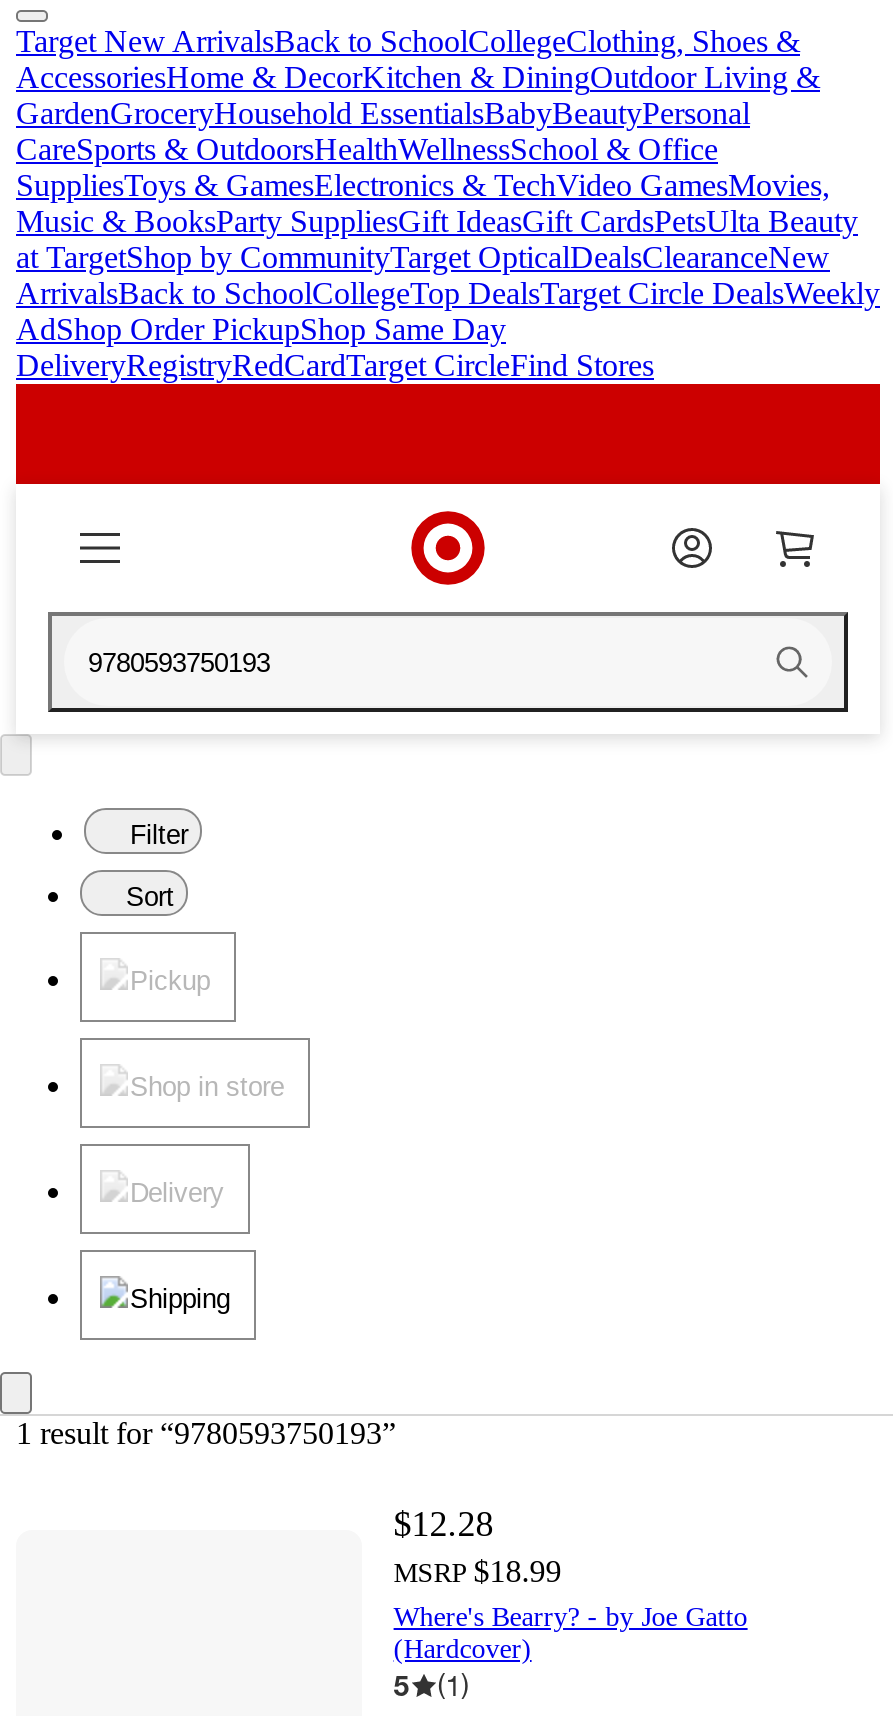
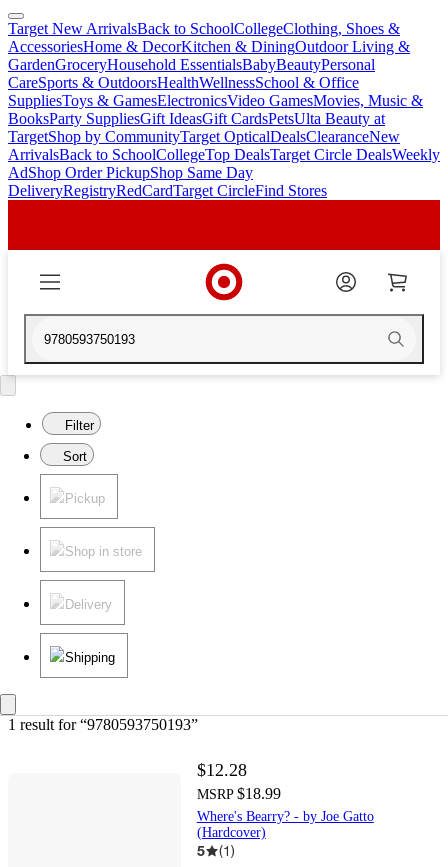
- SuppliesToys & GamesElectronics & TechVideo GamesMovies,
- Music & BooksParty SuppliesGift IdeasGift CardsPetsUlta Beauty
- at TargetShop by CommunityTarget OpticalDealsClearanceNew
+ SuppliesToys & GamesElectronicsVideo GamesMovies, Music &
+ BooksParty SuppliesGift IdeasGift CardsPetsUlta Beauty at
+ TargetShop by CommunityTarget OpticalDealsClearanceNew
